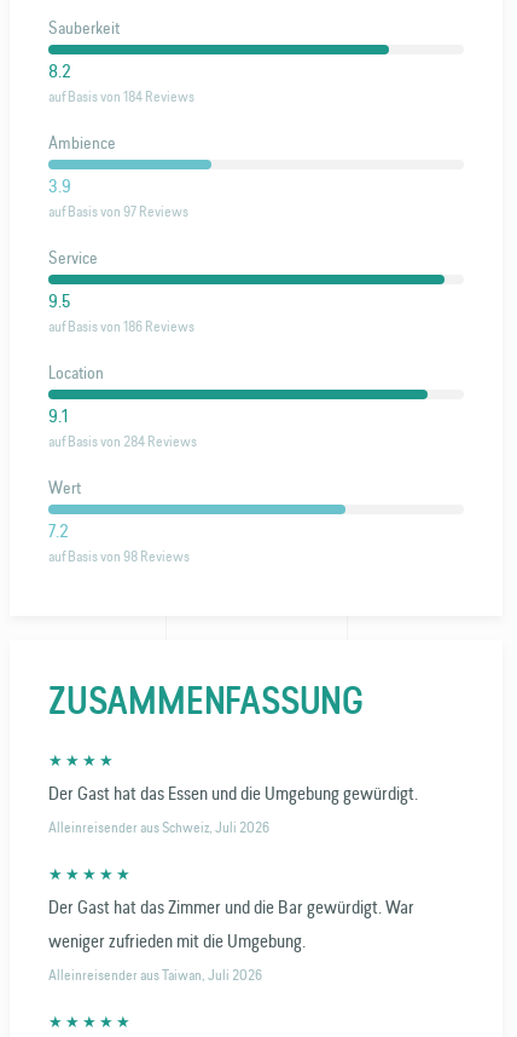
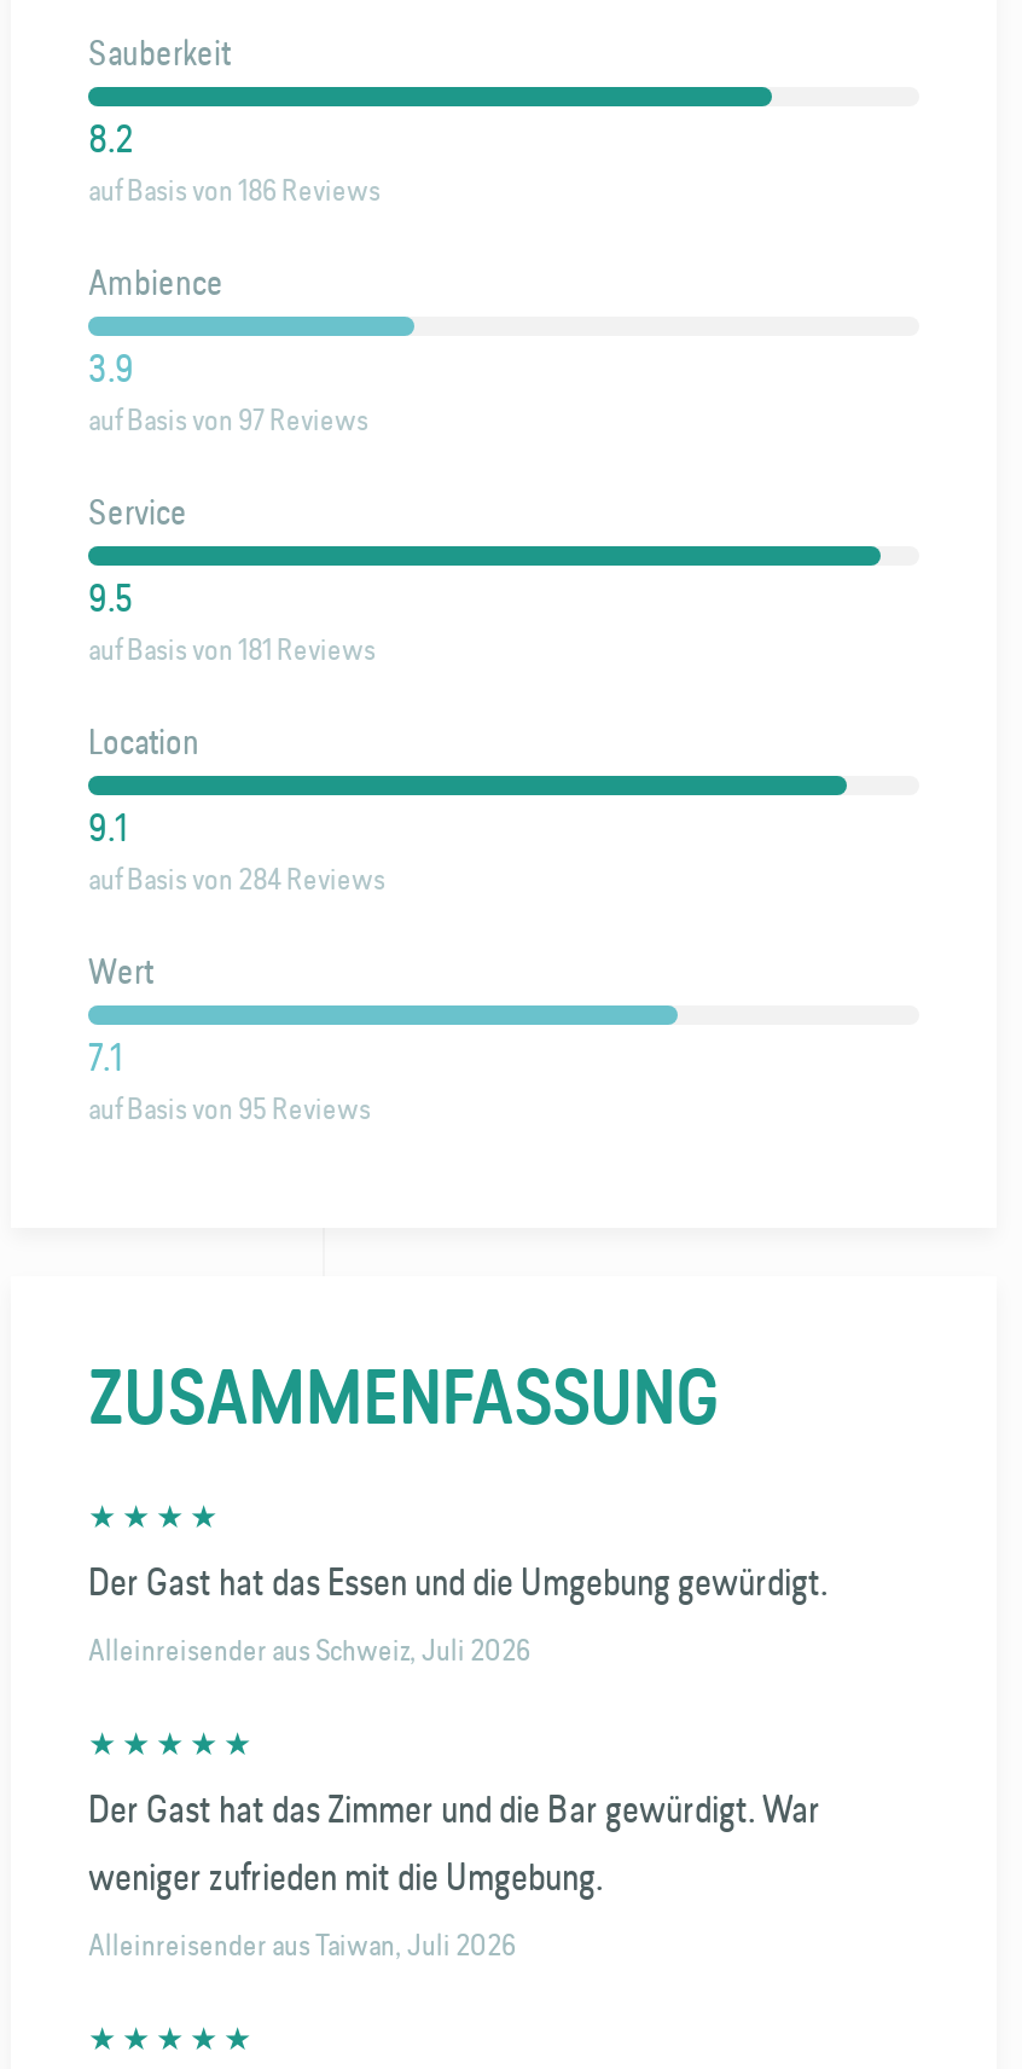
- auf Basis von 184 Reviews

moved up: auf Basis von 186 Reviews

+ auf Basis von 181 Reviews

- 7.2
+ 7.1

- auf Basis von 98 Reviews
+ auf Basis von 95 Reviews
